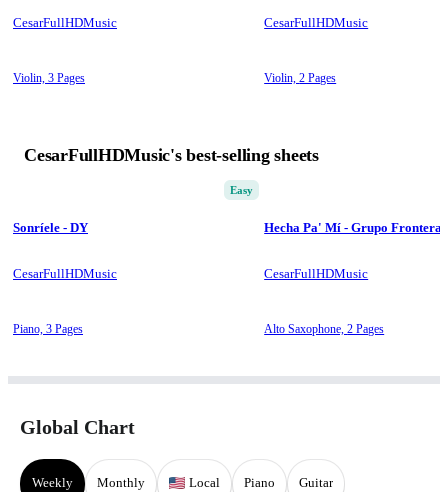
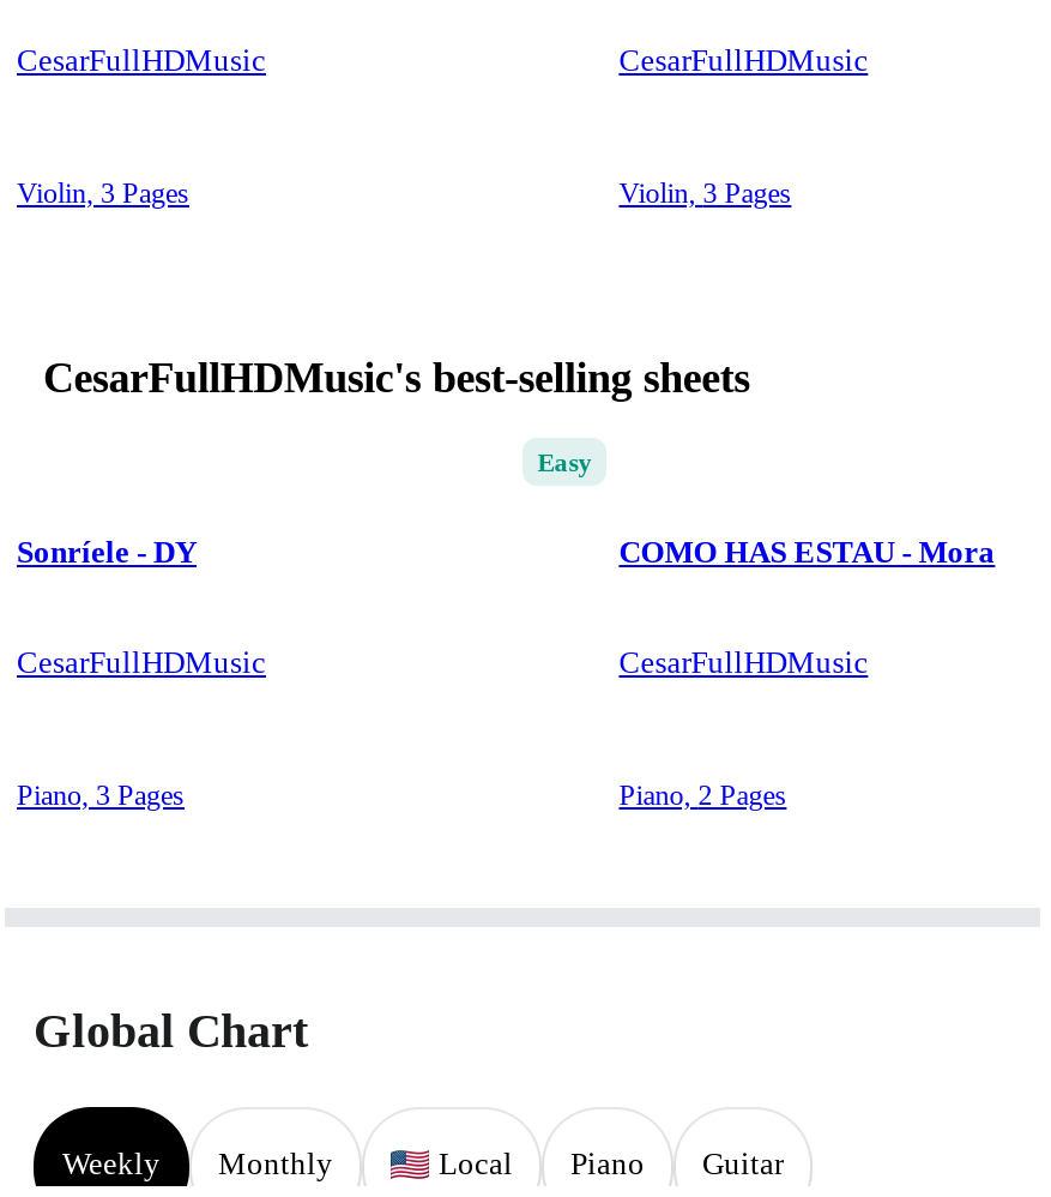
- Violin, 2 Pages
+ Violin, 3 Pages

- Hecha Pa' Mí - Grupo Frontera
+ COMO HAS ESTAU - Mora

- Alto Saxophone, 2 Pages
+ Piano, 2 Pages
